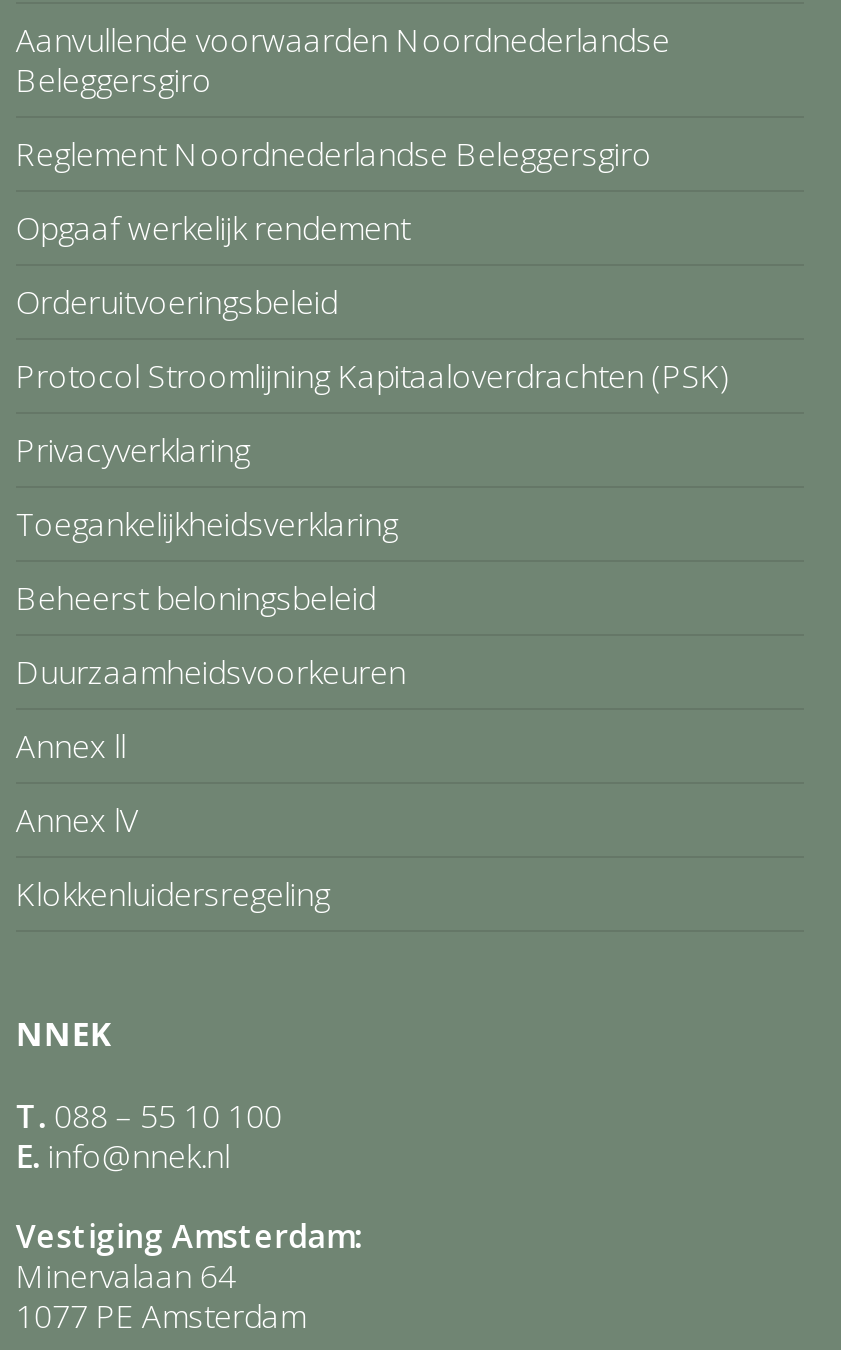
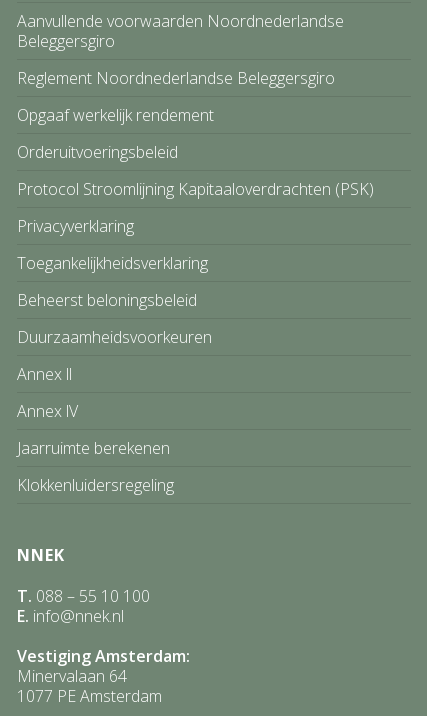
+ Jaarruimte berekenen
